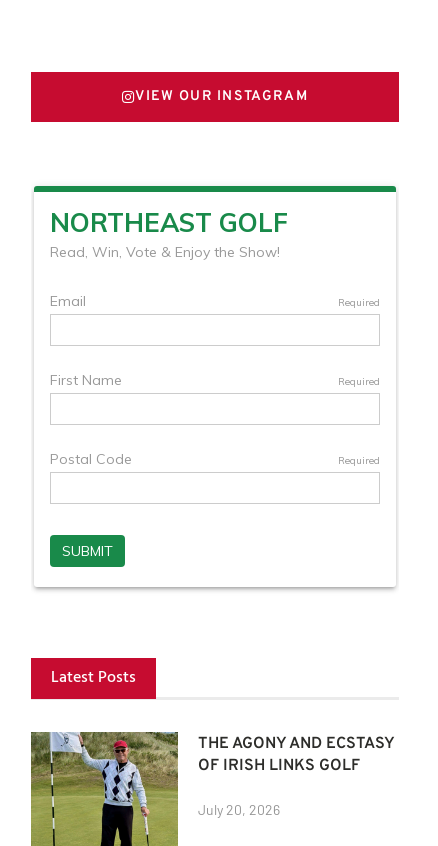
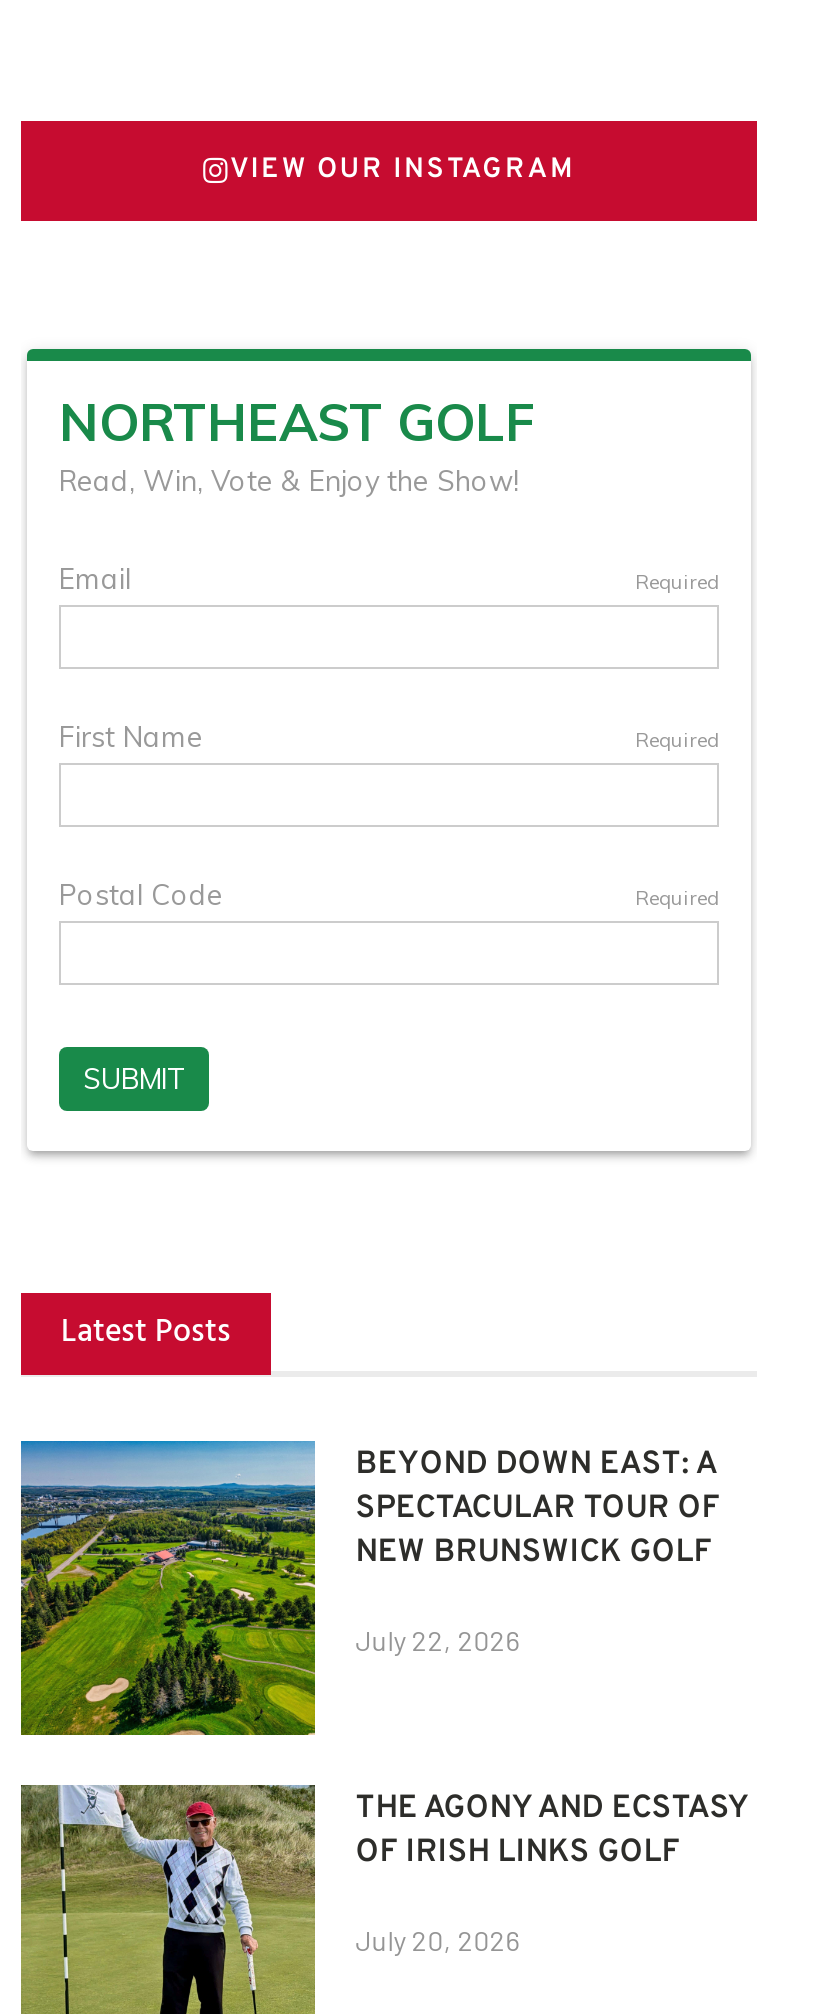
+ [image]
+ BEYOND DOWN EAST: A
+ SPECTACULAR TOUR OF
+ NEW BRUNSWICK GOLF
+ July 22, 2026
